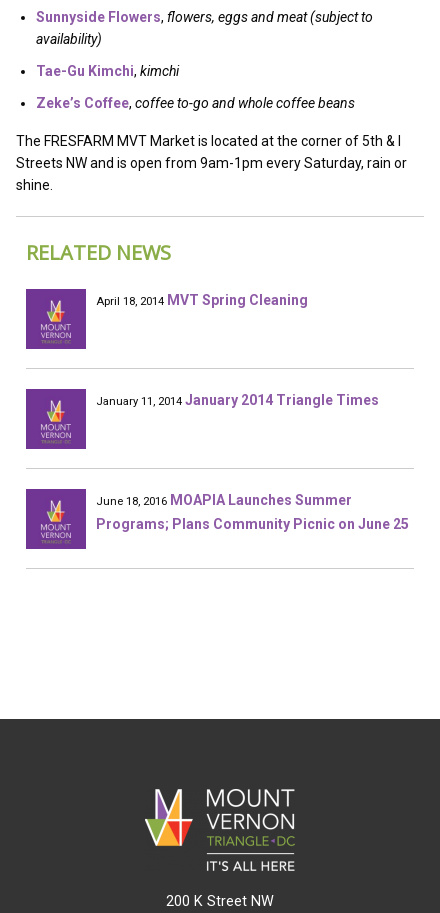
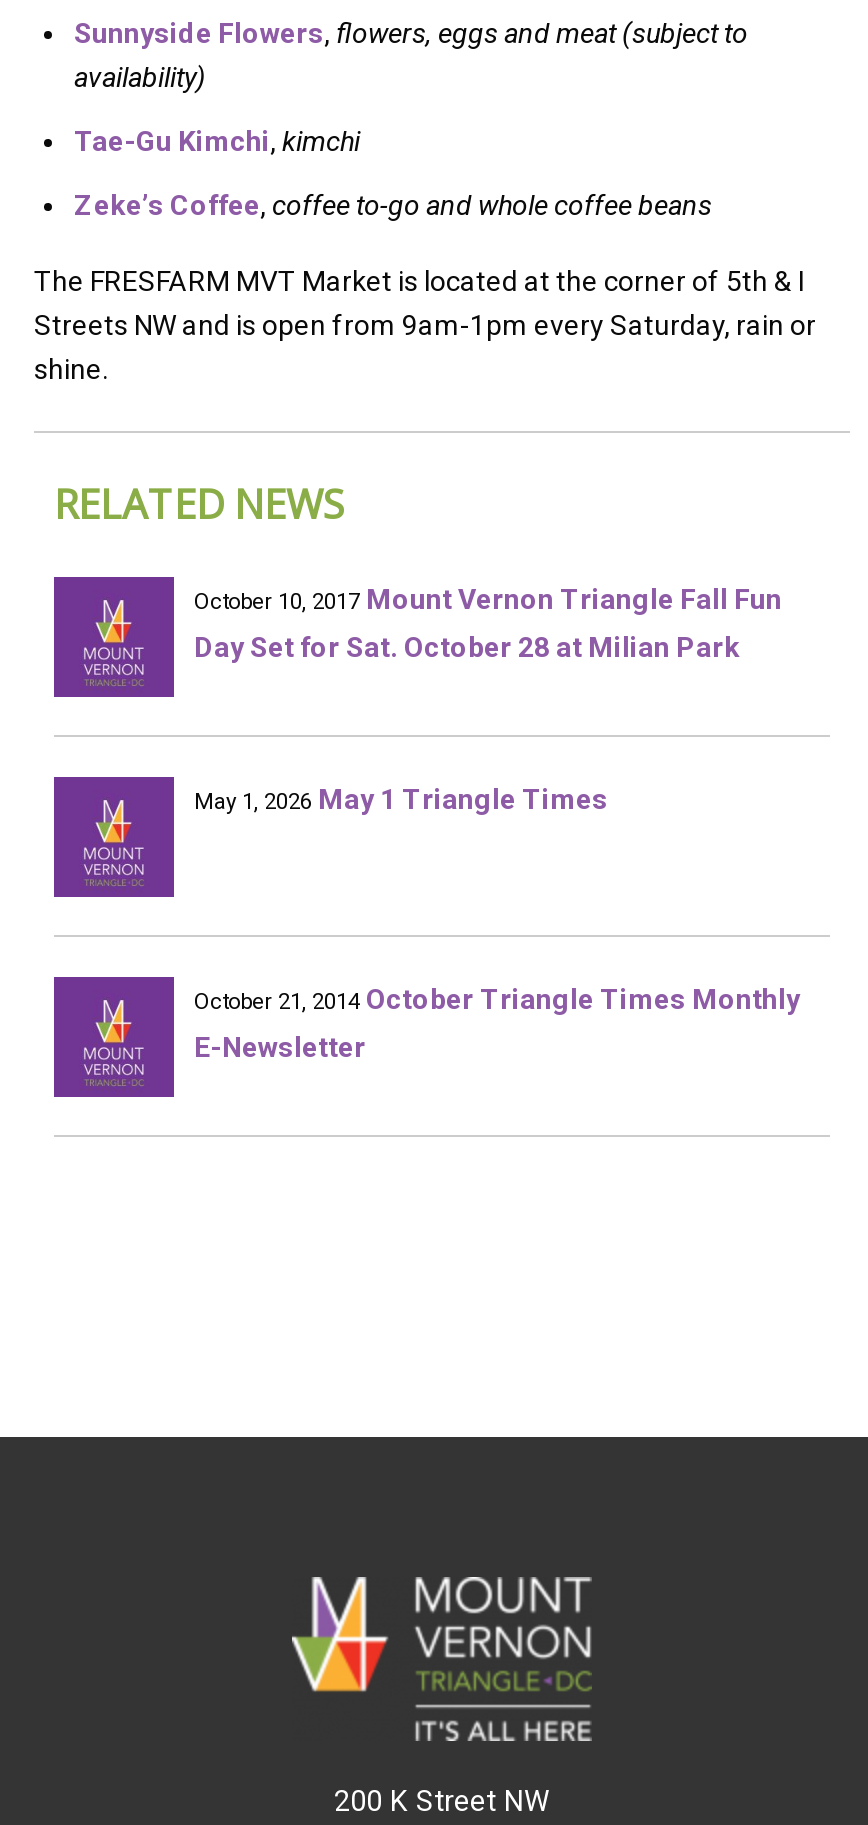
- April 18, 2014 MVT Spring Cleaning
+ October 10, 2017 Mount Vernon Triangle Fall Fun
+ Day Set for Sat. October 28 at Milian Park

- January 11, 2014 January 2014 Triangle Times
+ May 1, 2026 May 1 Triangle Times

- June 18, 2016 MOAPIA Launches Summer
- Programs; Plans Community Picnic on June 25
+ October 21, 2014 October Triangle Times Monthly
+ E-Newsletter
